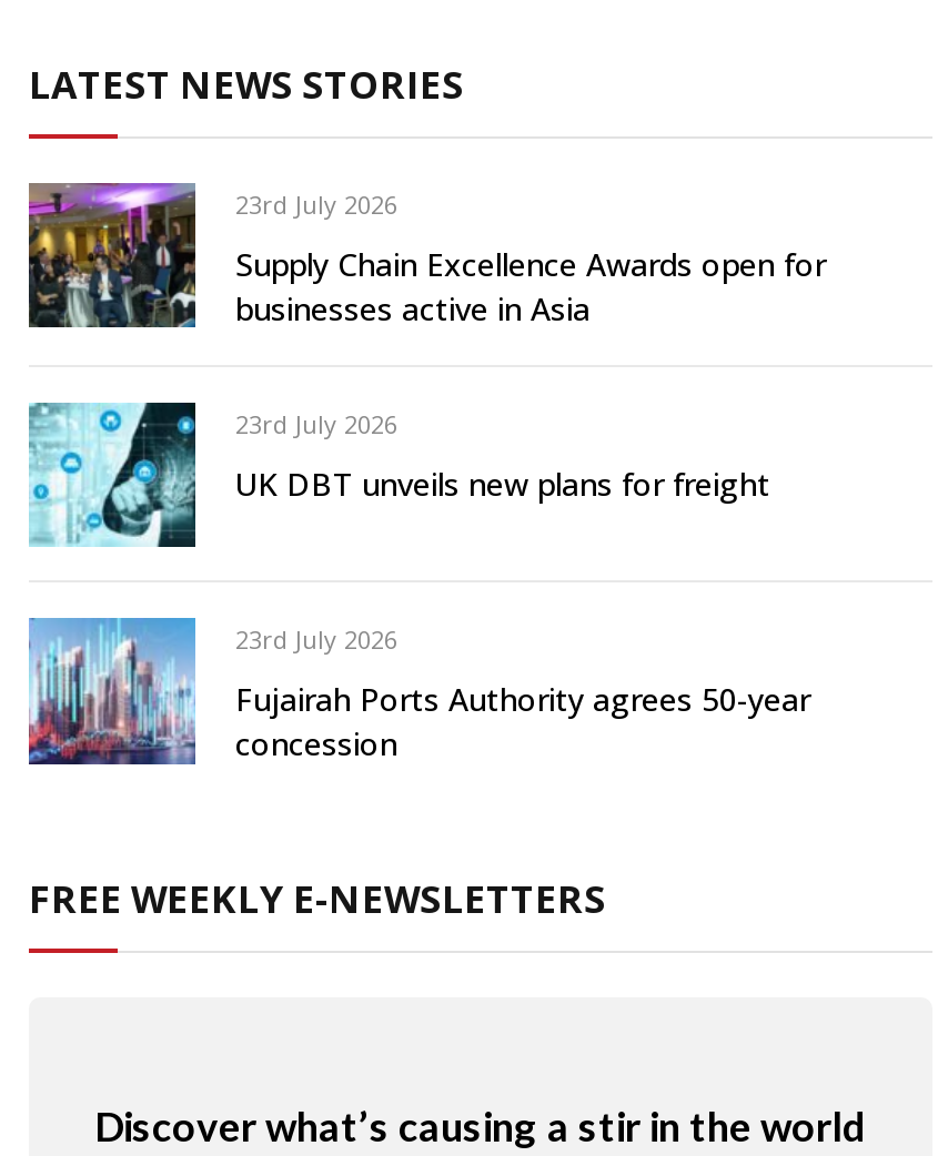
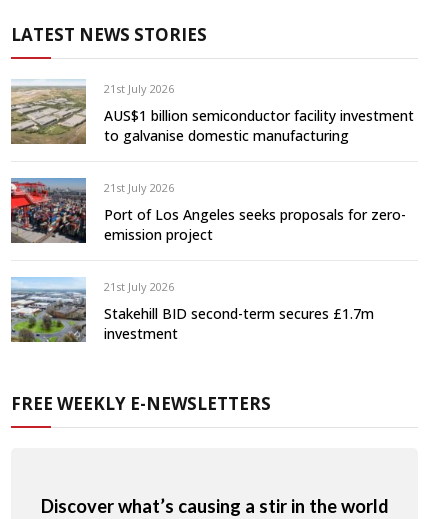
- [image]
- 23rd July 2026
+ [image]
+ 21st July 2026

- Supply Chain Excellence Awards open for
- businesses active in Asia
+ AUS$1 billion semiconductor facility investment
+ to galvanise domestic manufacturing

- [image]
- 23rd July 2026
+ [image]
+ 21st July 2026

- UK DBT unveils new plans for freight
+ Port of Los Angeles seeks proposals for zero-
+ emission project

- [image]
- 23rd July 2026
+ [image]
+ 21st July 2026

- Fujairah Ports Authority agrees 50-year
- concession
+ Stakehill BID second-term secures £1.7m
+ investment
